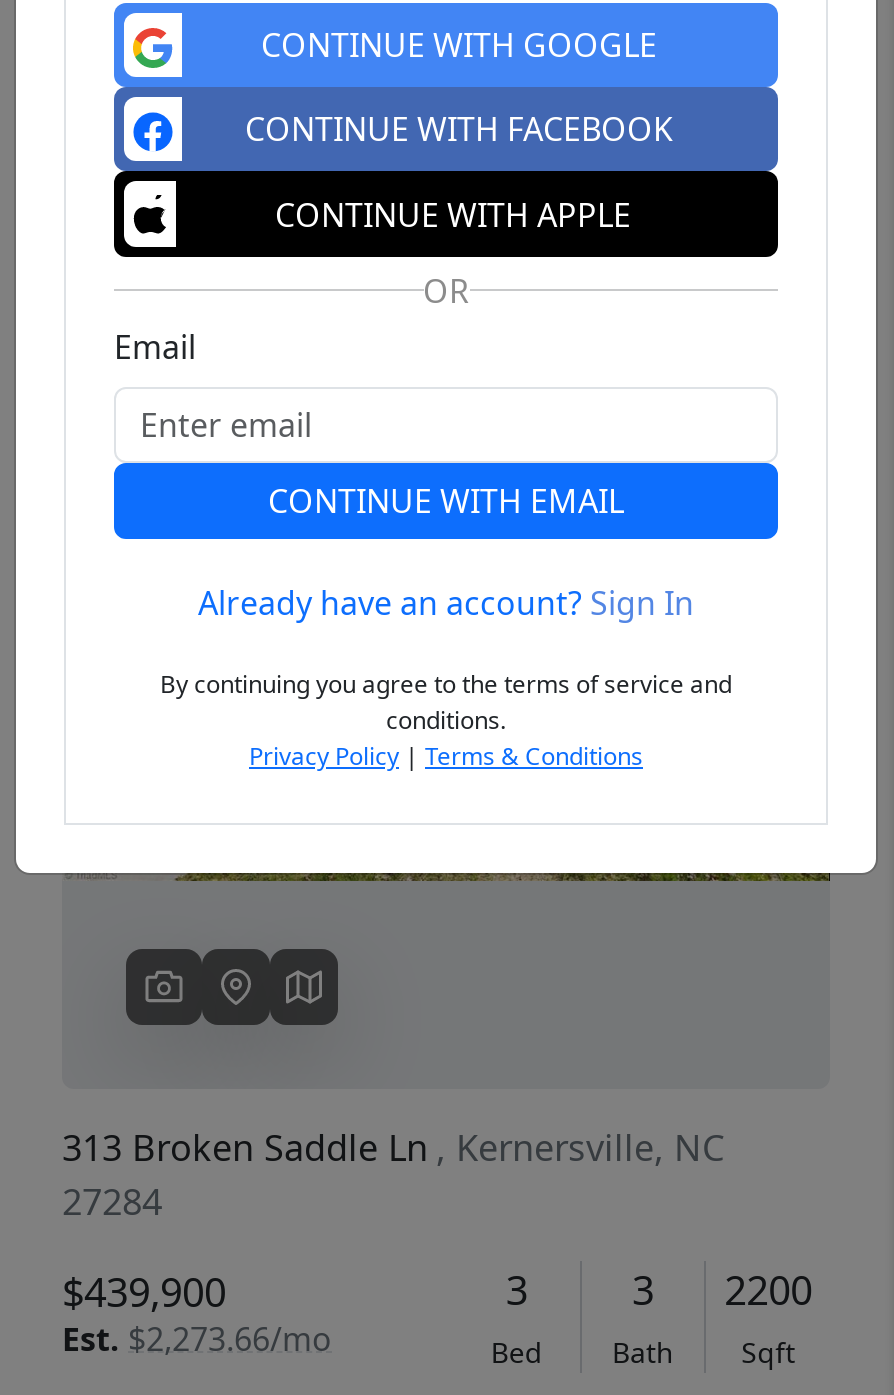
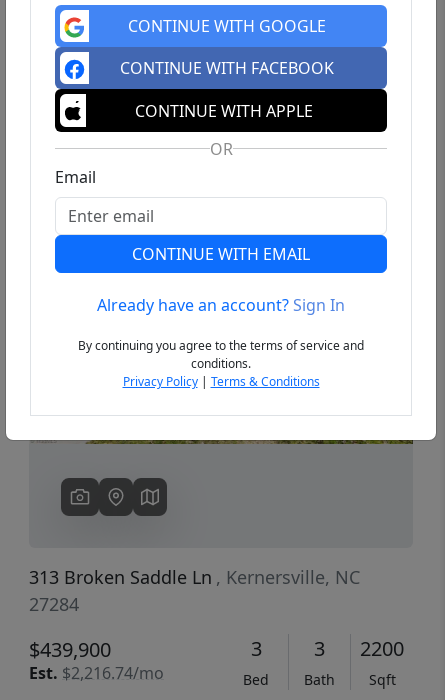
- Est. $2,273.66/mo
+ Est. $2,216.74/mo
